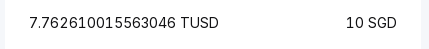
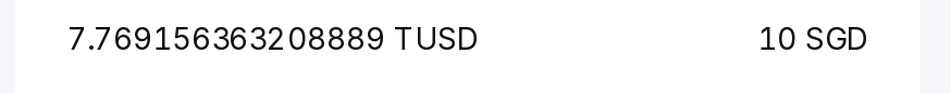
- 7.762610015563046 TUSD
+ 7.769156363208889 TUSD
